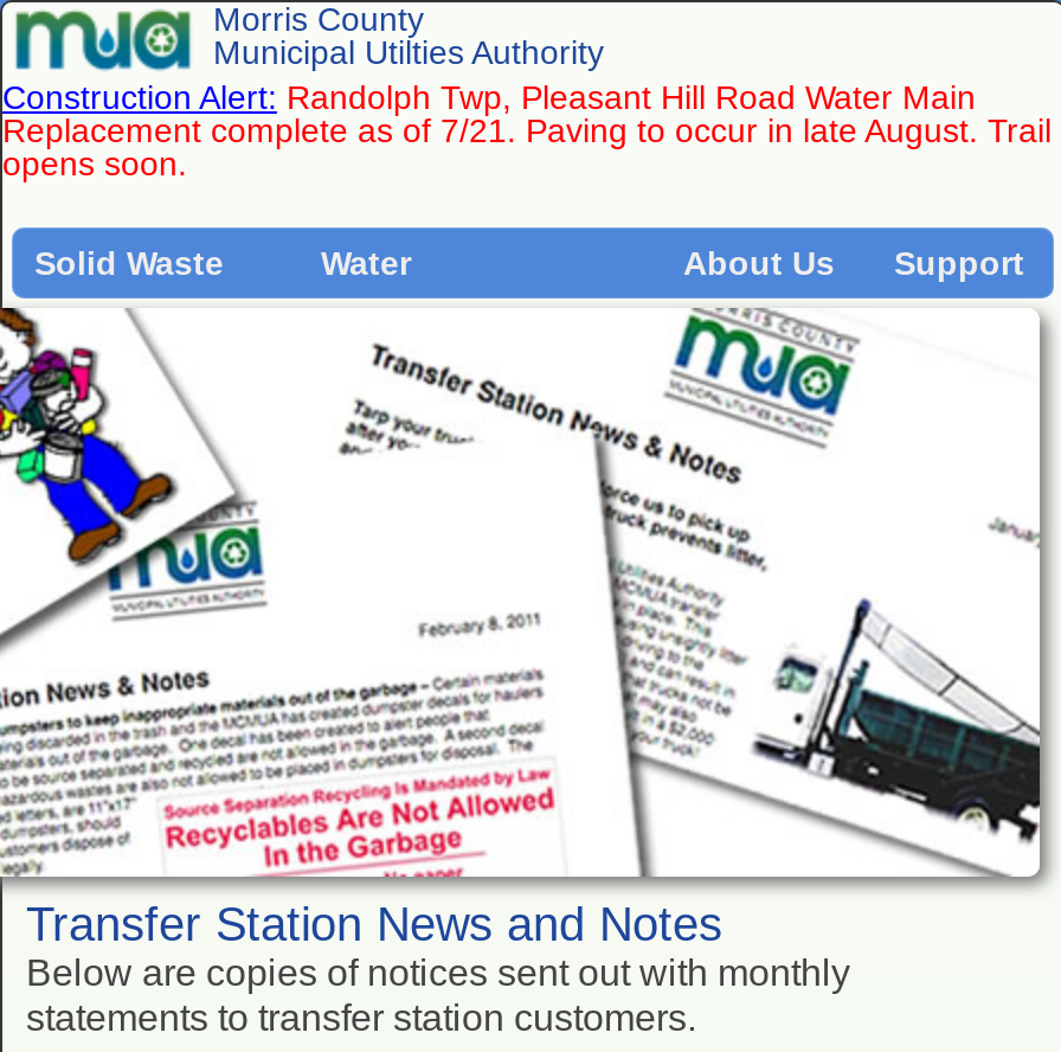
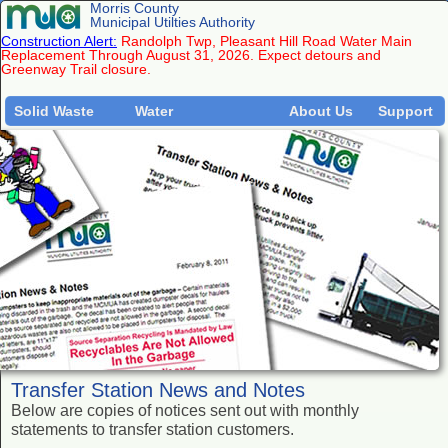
- Replacement complete as of 7/21. Paving to occur in late August. Trail
- opens soon.
+ Replacement Through August 31, 2026. Expect detours and
+ Greenway Trail closure.
